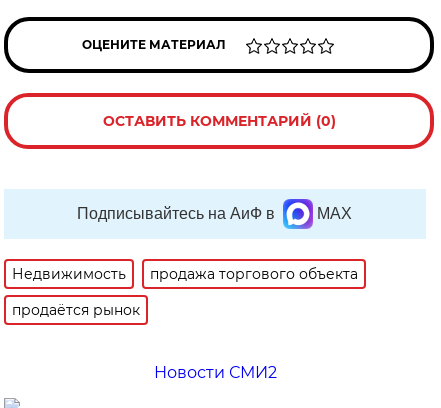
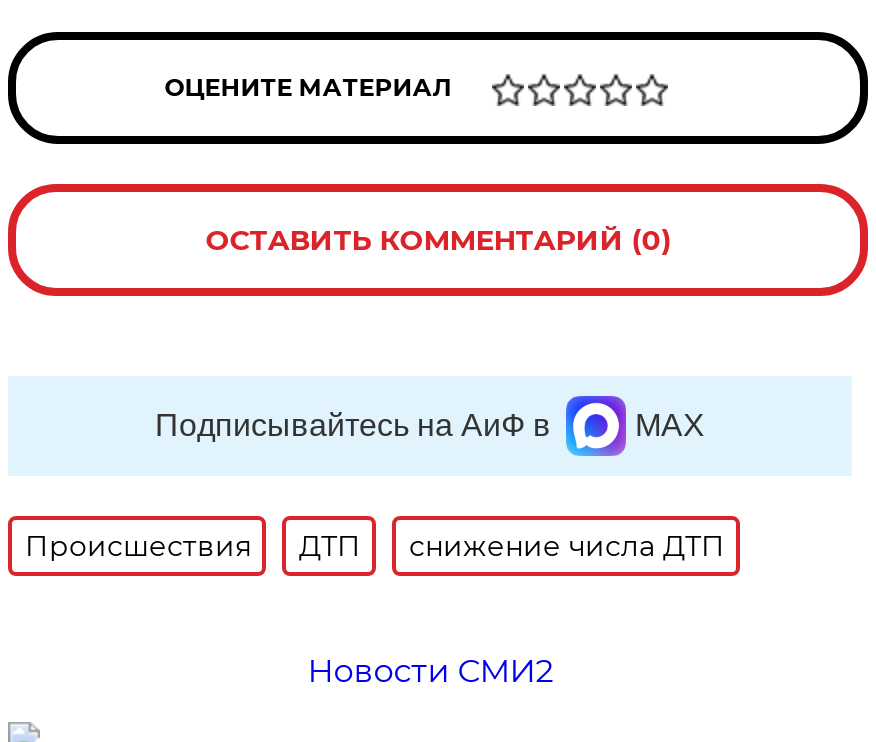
- Недвижимость
- продажа торгового объекта
- продаётся рынок
+ Происшествия
+ ДТП
+ снижение числа ДТП
